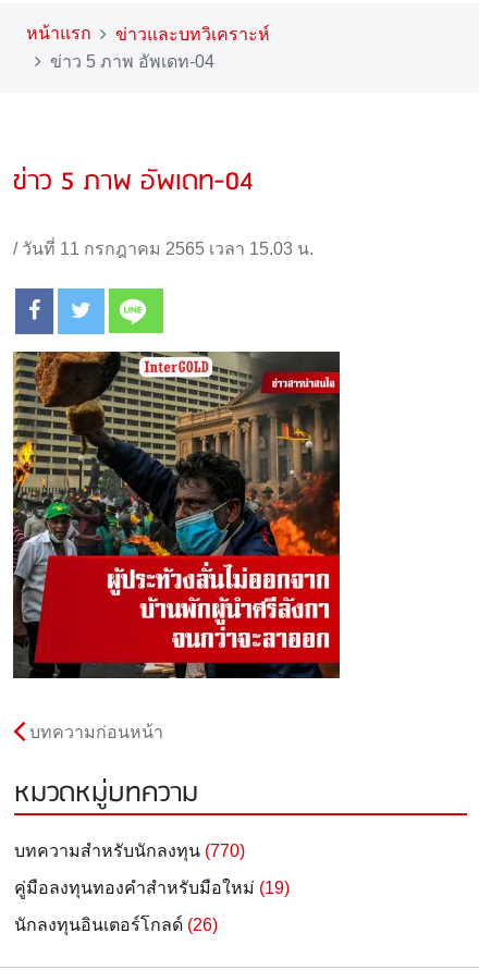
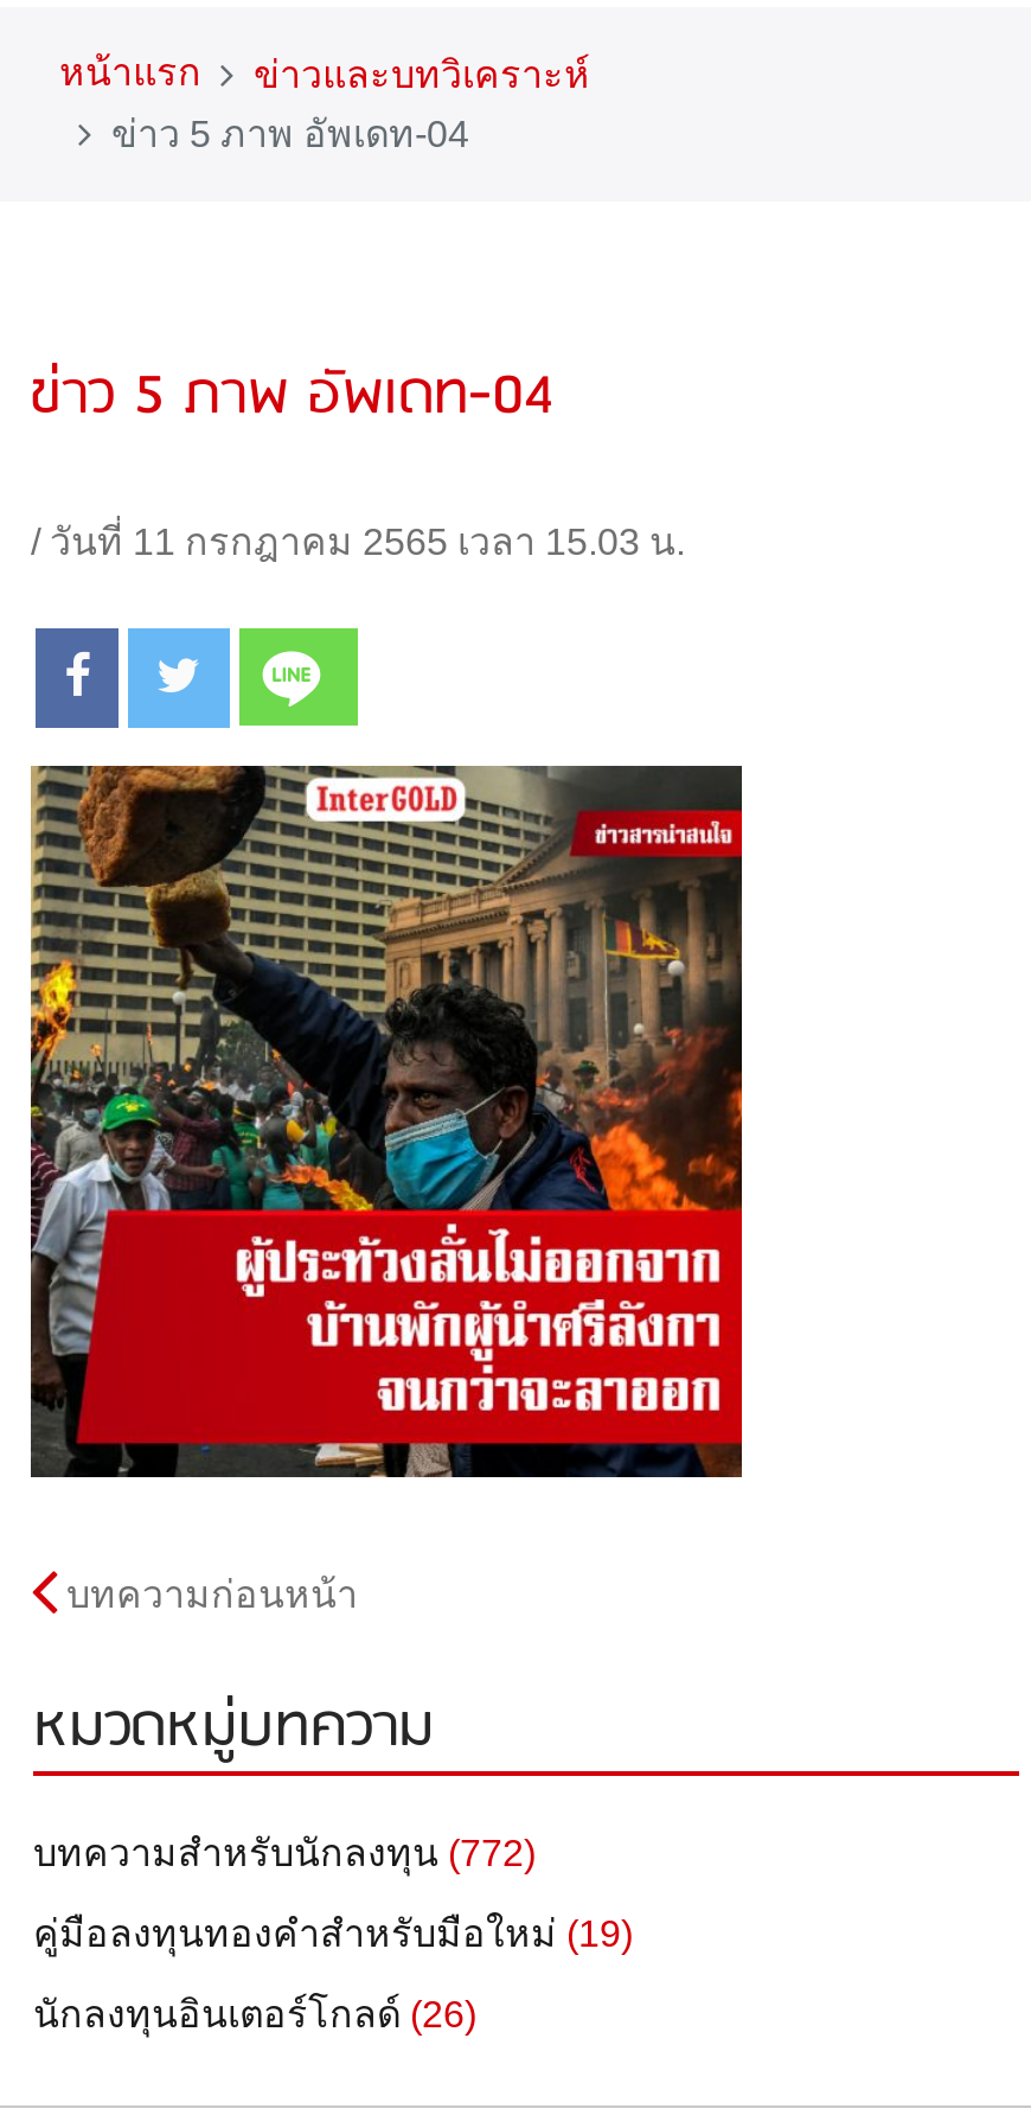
- บทความสำหรับนักลงทุน (770)
+ บทความสำหรับนักลงทุน (772)
